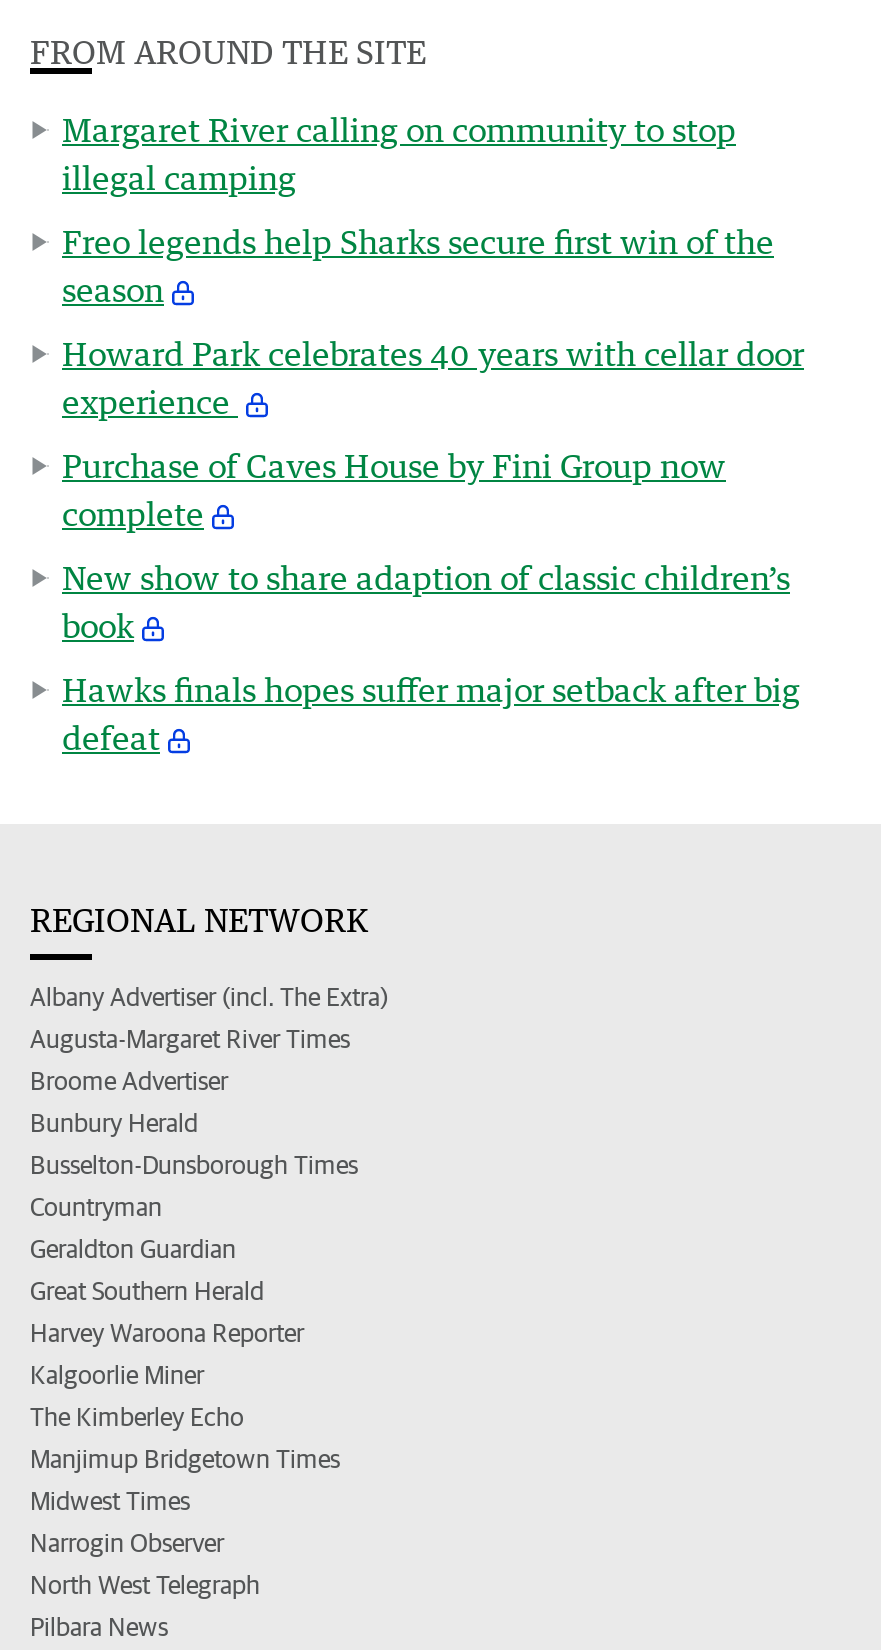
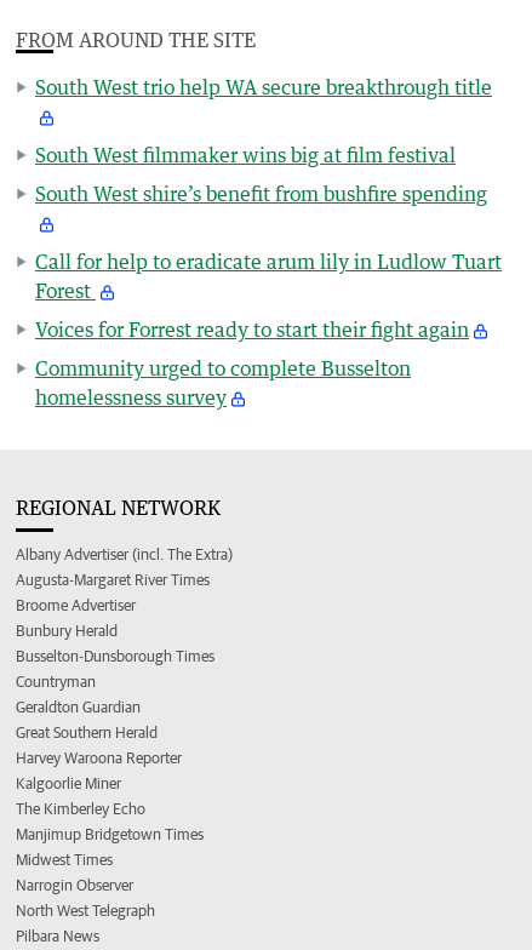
- Margaret River calling on community to stop
- illegal camping
+ South West trio help WA secure breakthrough title

- Freo legends help Sharks secure first win of the
- season
+ South West filmmaker wins big at film festival

- Howard Park celebrates 40 years with cellar door
- experience
+ South West shire’s benefit from bushfire spending

- Purchase of Caves House by Fini Group now
- complete
+ Call for help to eradicate arum lily in Ludlow Tuart
+ Forest

- New show to share adaption of classic children’s
- book
+ Voices for Forrest ready to start their fight again

- Hawks finals hopes suffer major setback after big
- defeat
+ Community urged to complete Busselton
+ homelessness survey
